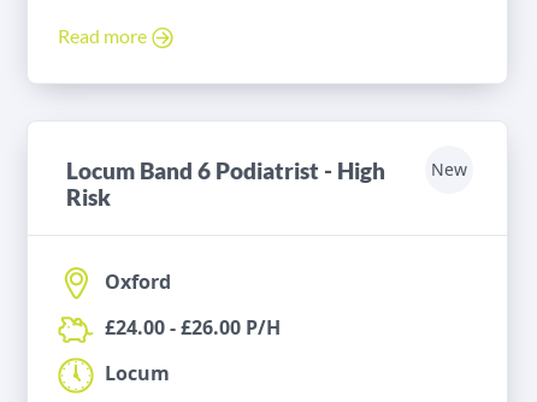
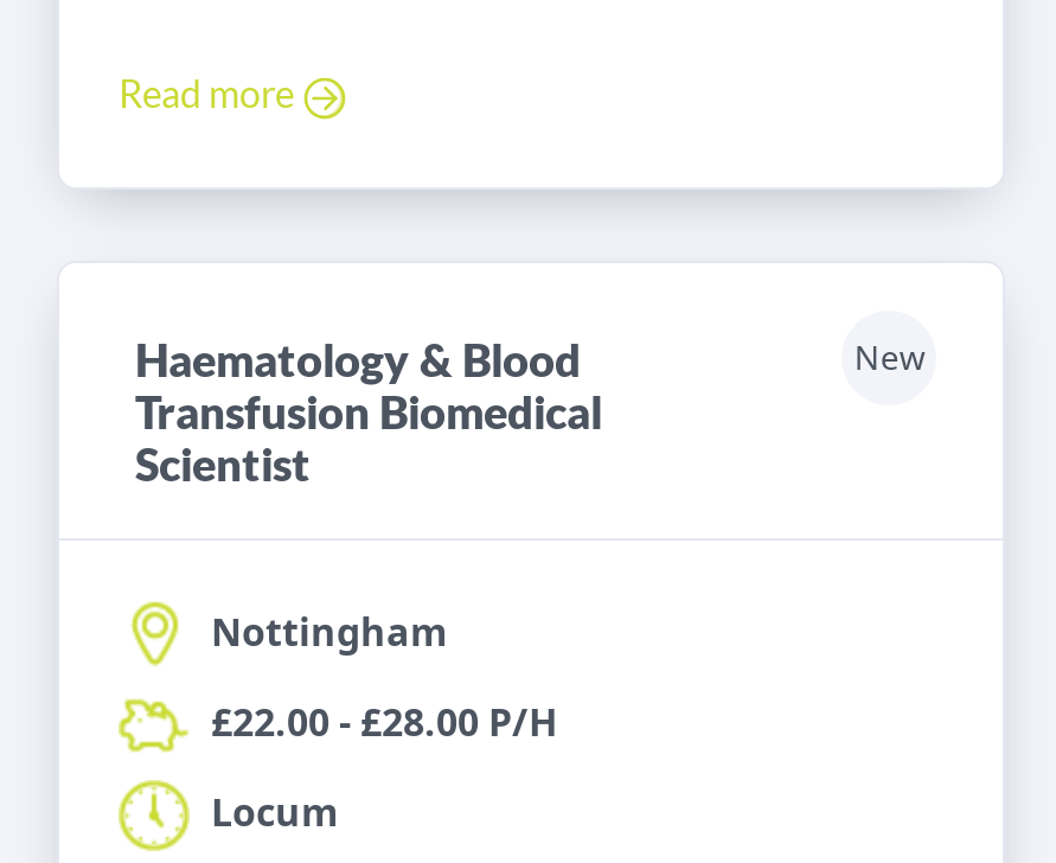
- Locum Band 6 Podiatrist - High
- Risk
+ Haematology & Blood
+ Transfusion Biomedical
+ Scientist

- Oxford
+ Nottingham

- £24.00 - £26.00 P/H
+ £22.00 - £28.00 P/H
